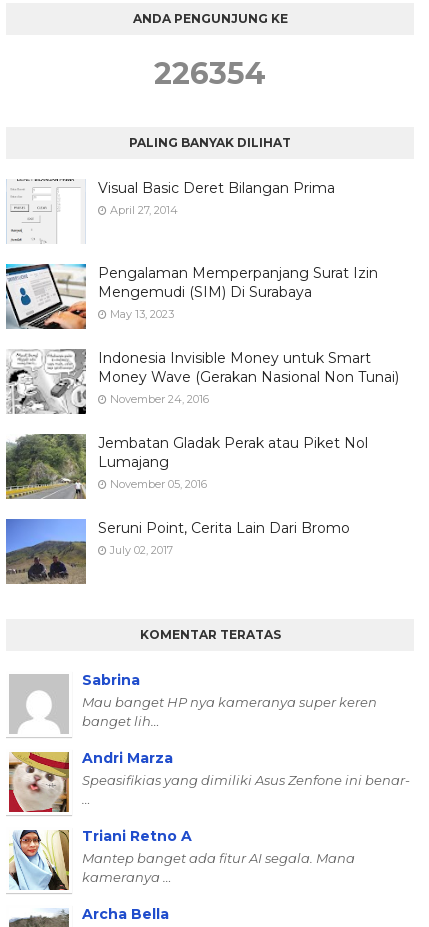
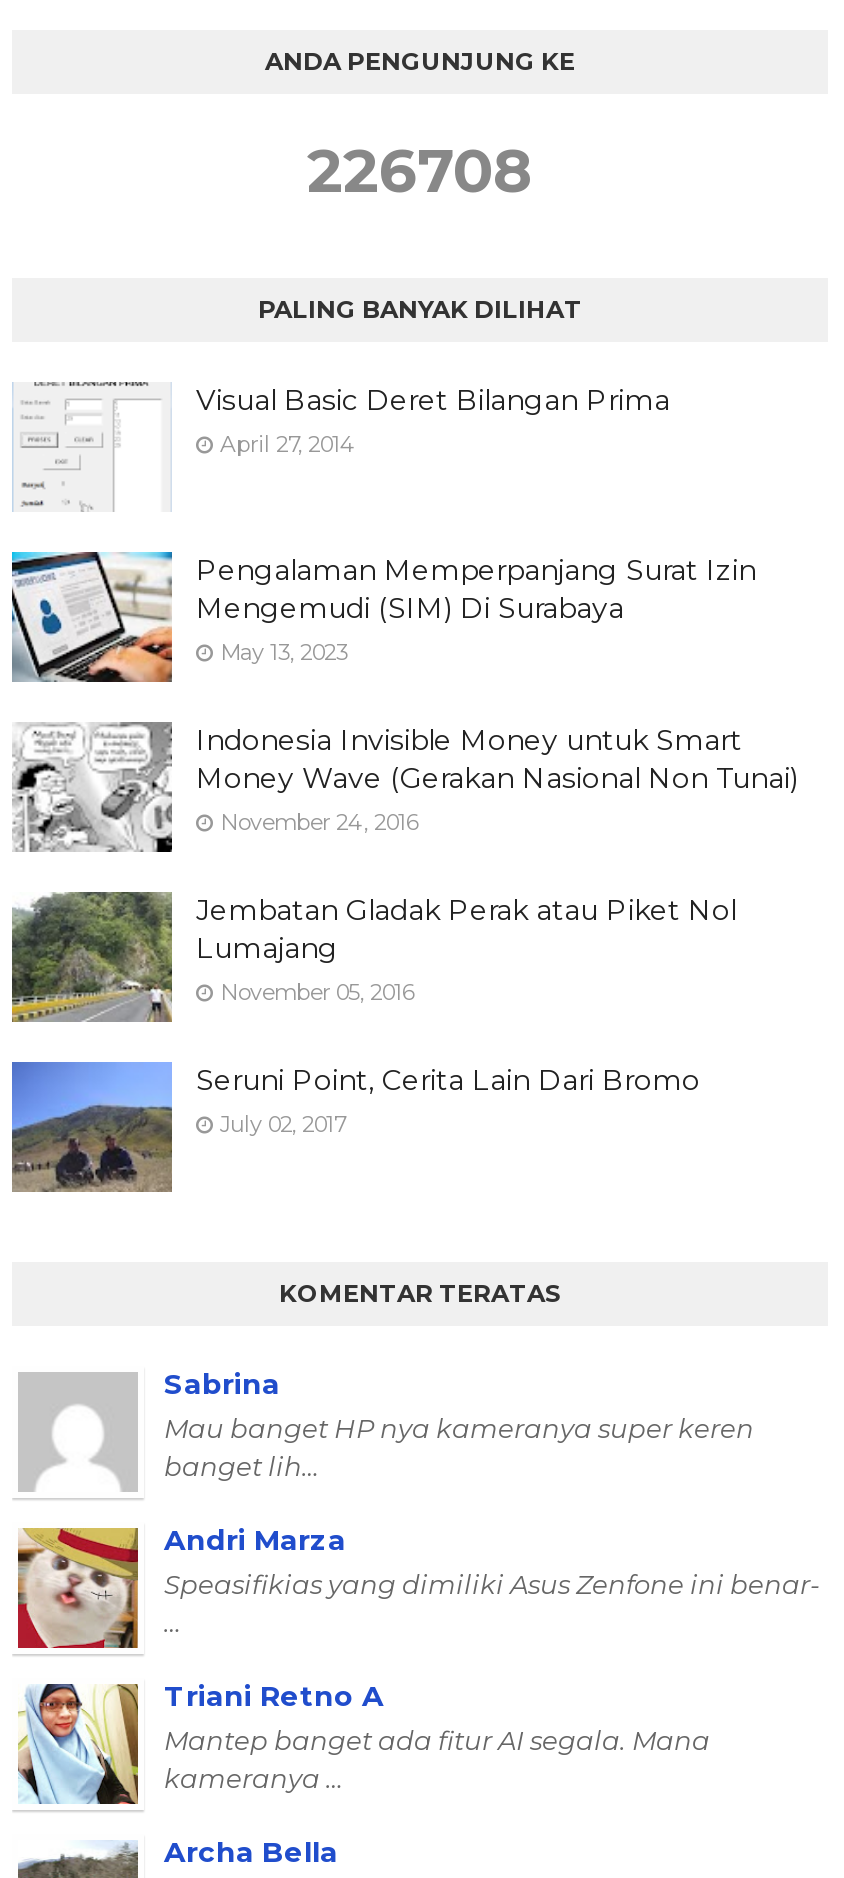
- 226354
+ 226708
